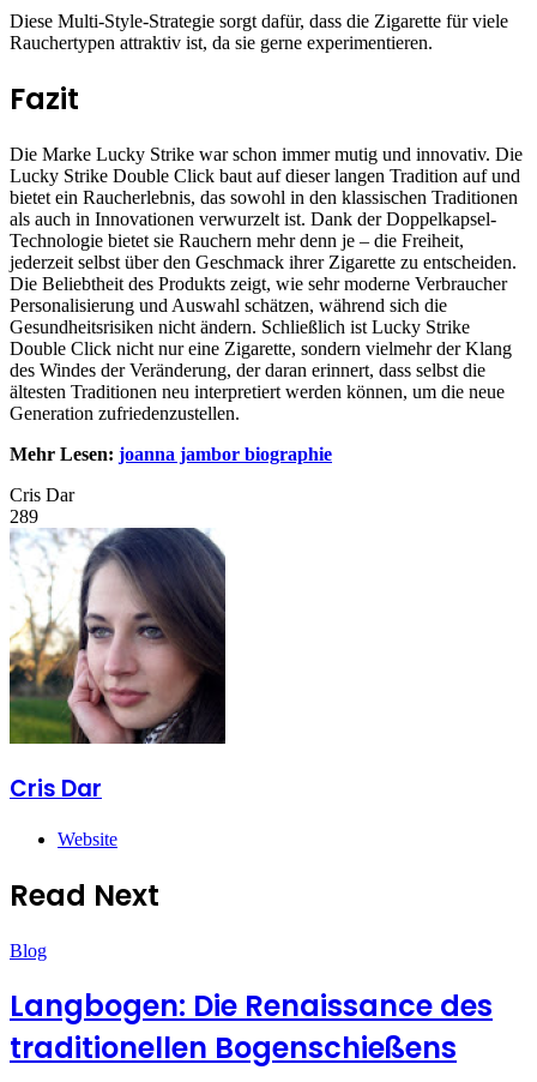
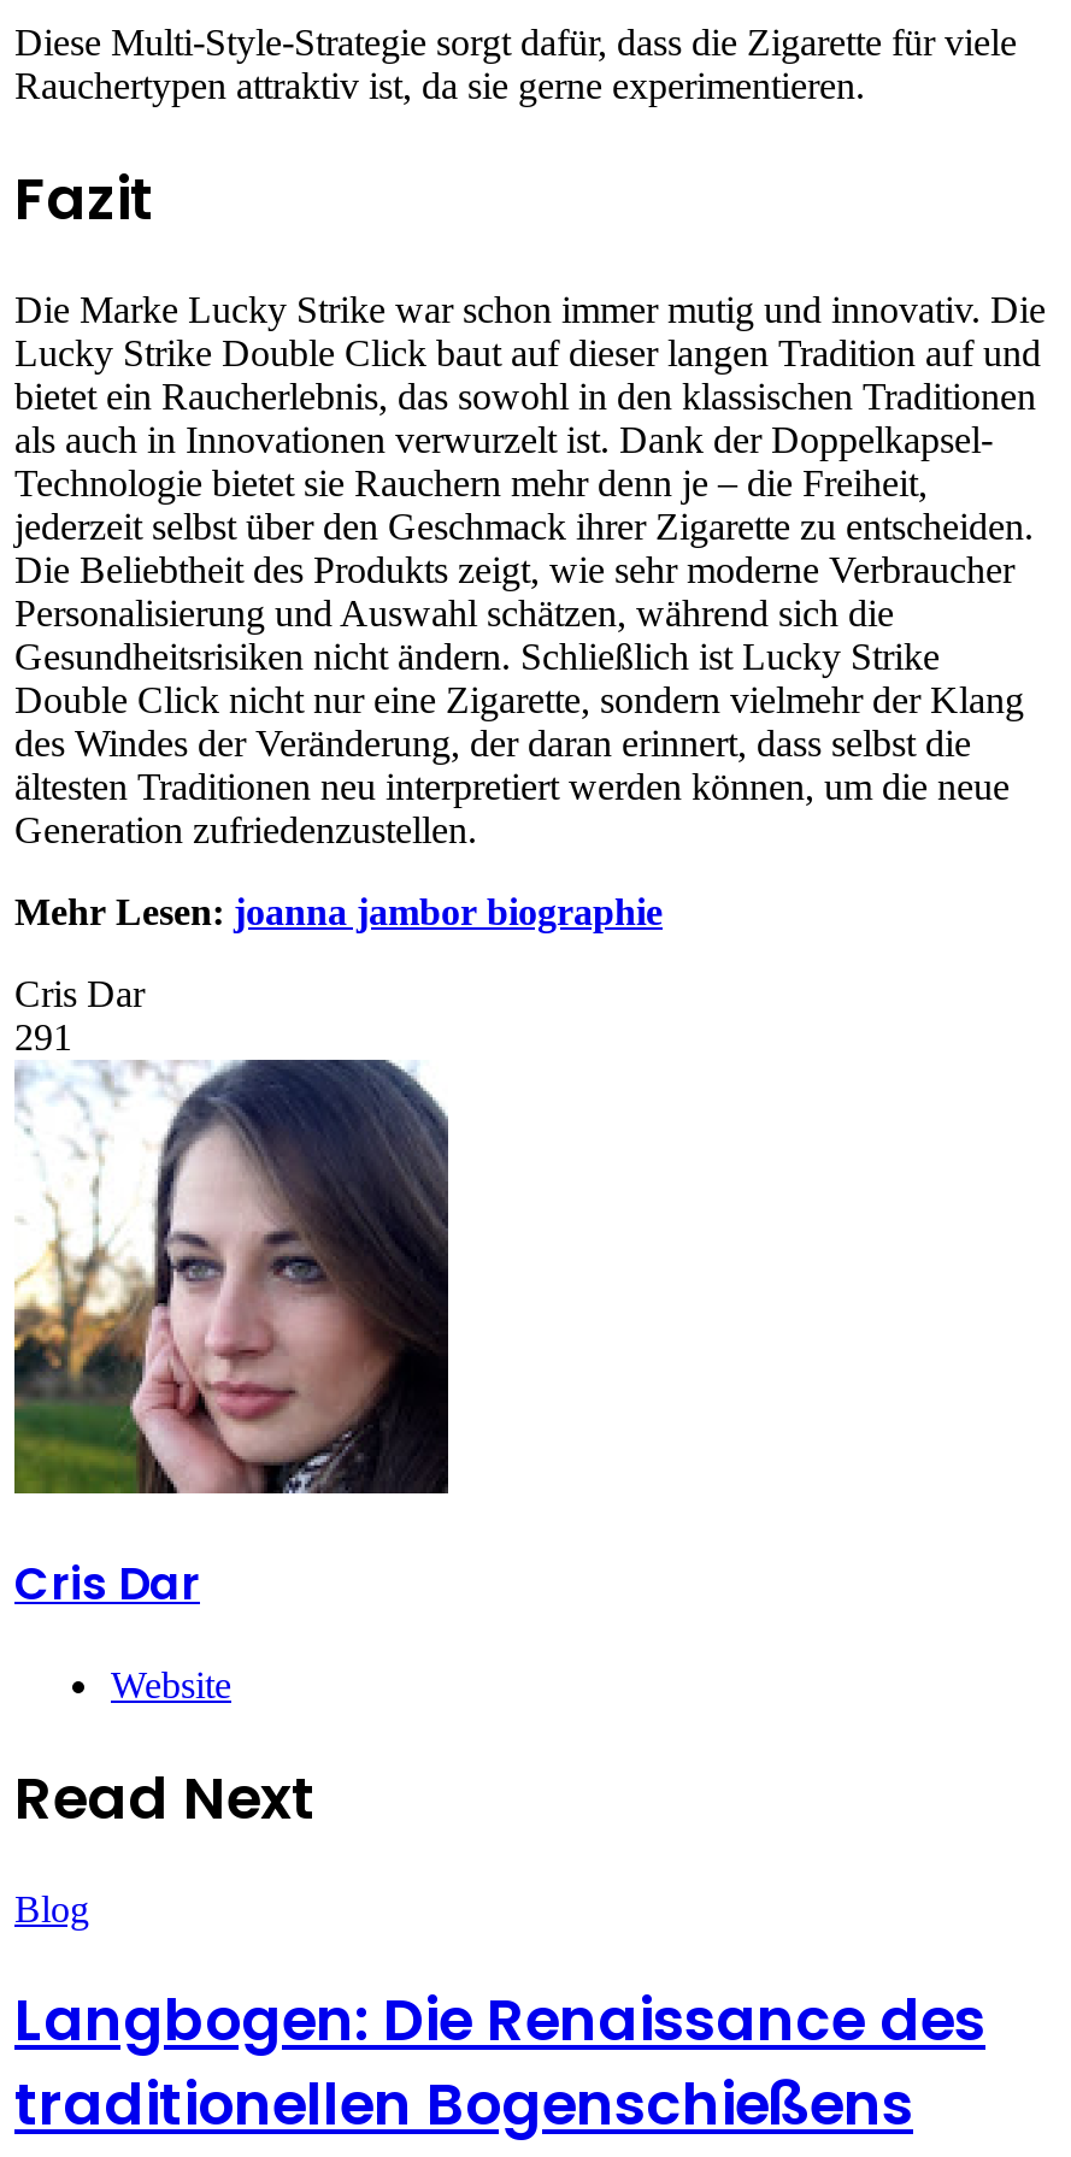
- 289
+ 291
